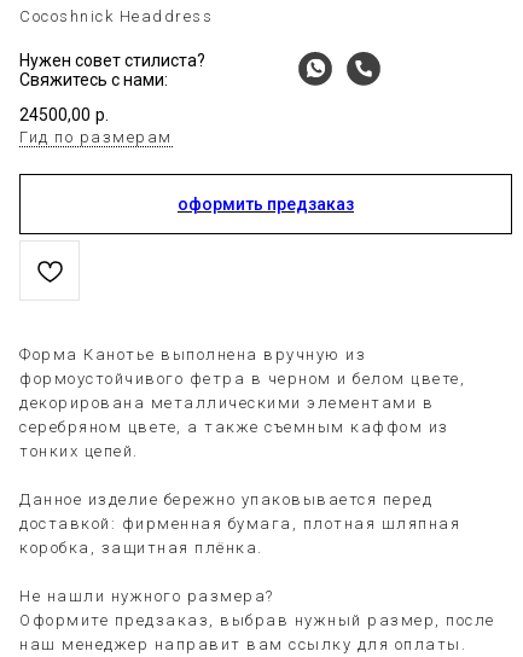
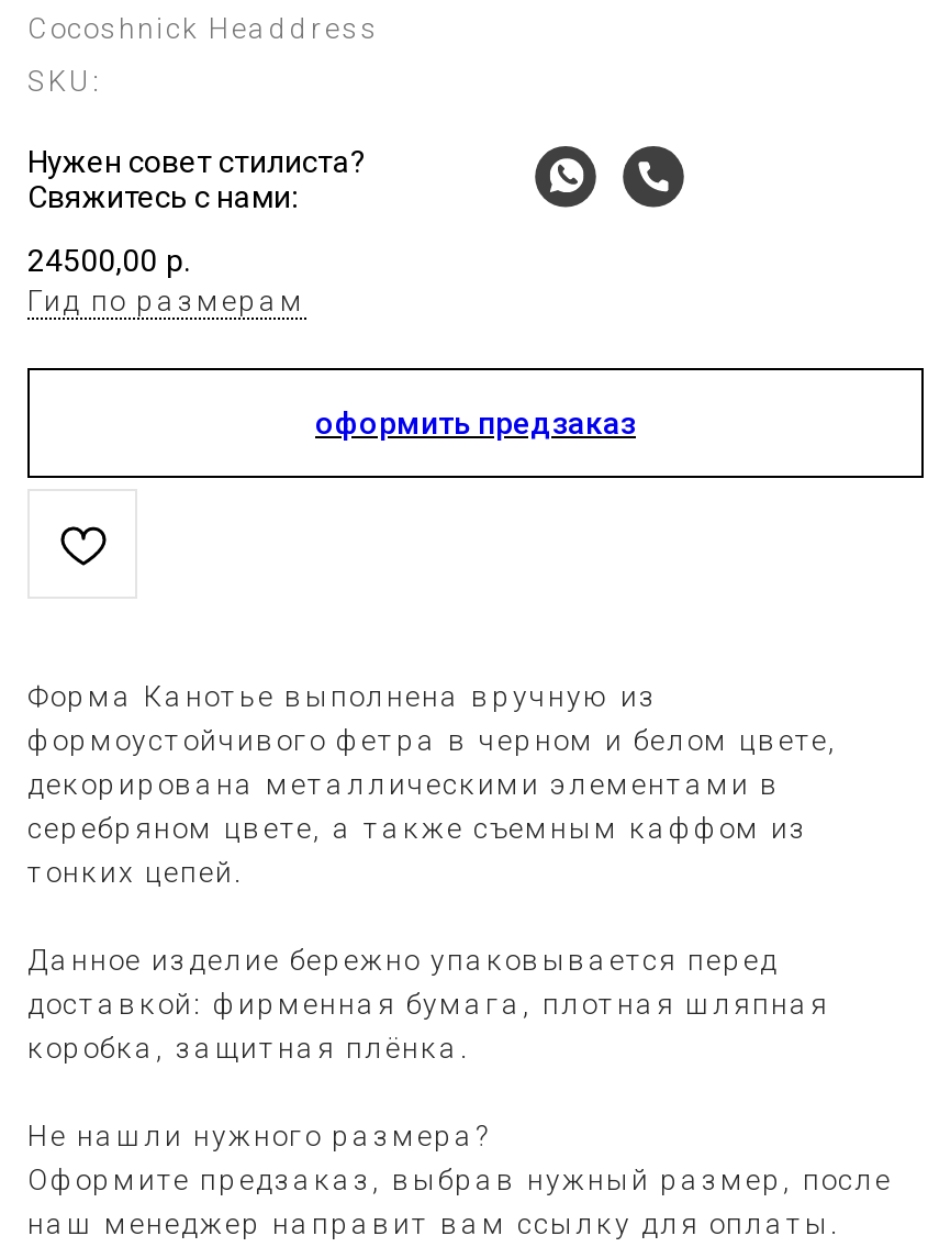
+ SKU:
